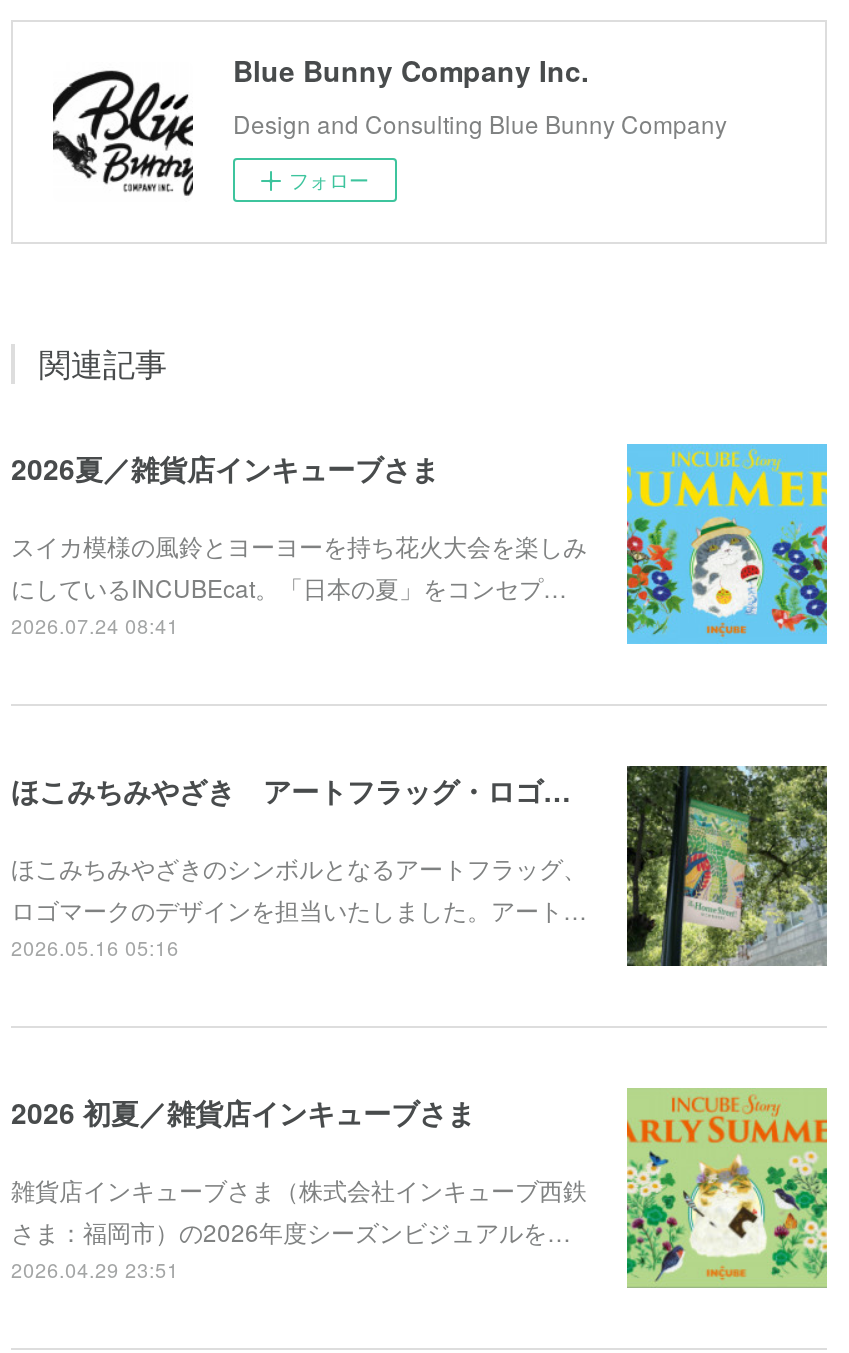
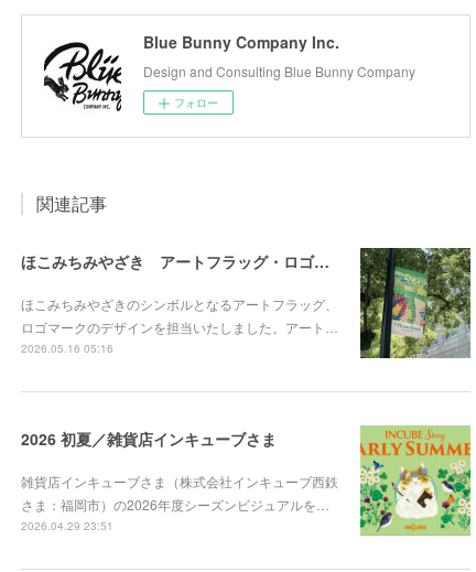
- [image]
- 2026夏／雑貨店インキューブさま
- スイカ模様の風鈴とヨーヨーを持ち花火大会を楽しみ
- にしているINCUBEcat。「日本の夏」をコンセプ…
- 2026.07.24 08:41
